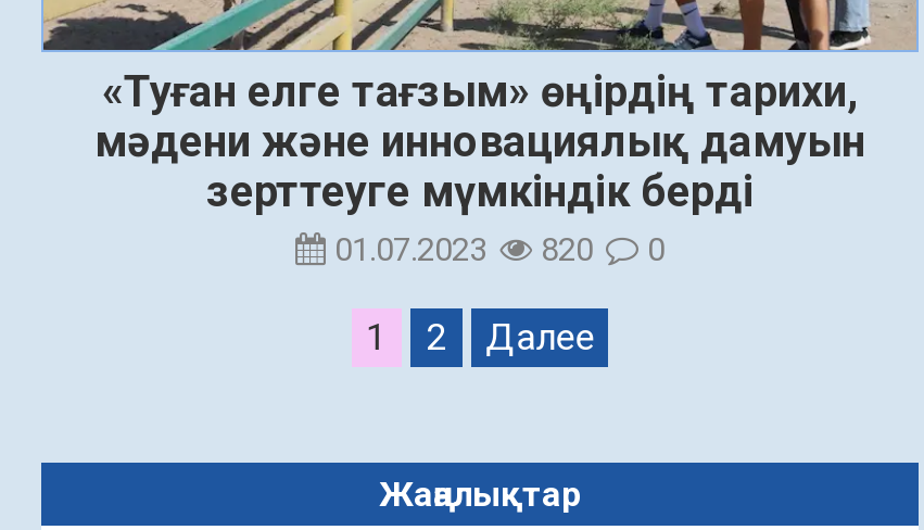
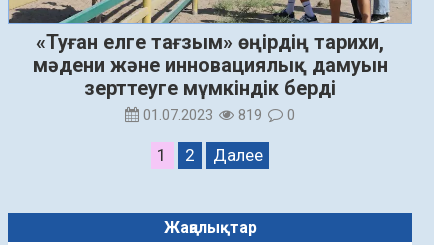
- 01.07.2023 820 0
+ 01.07.2023 819 0
